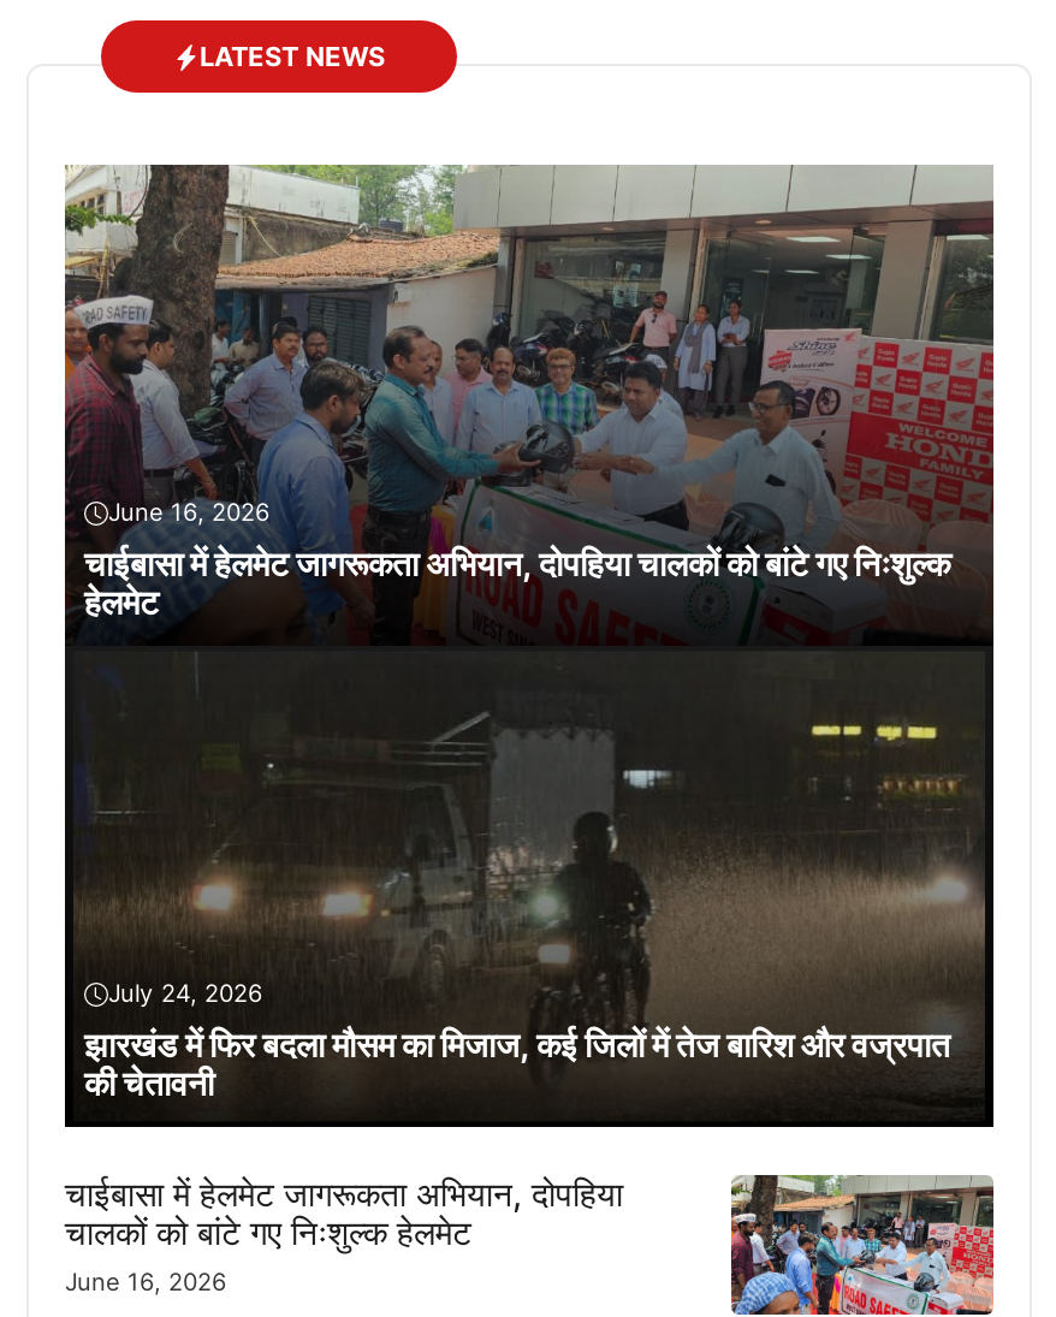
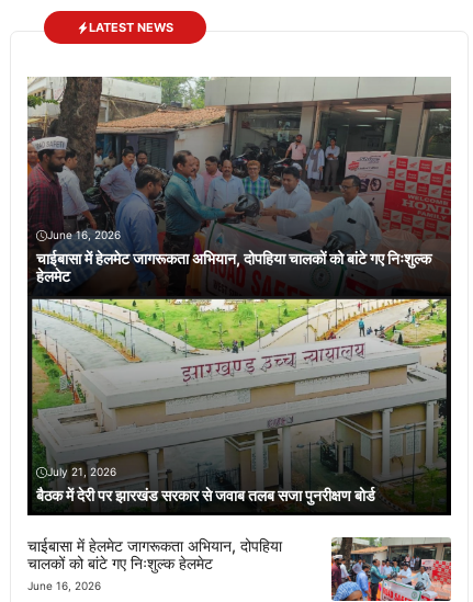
- [image]
- July 24, 2026
- झारखंड में फिर बदला मौसम का मिजाज, कई जिलों में तेज बारिश और वज्रपात
- की चेतावनी
+ [image]
+ July 21, 2026
+ बैठक में देरी पर झारखंड सरकार से जवाब तलब सजा पुनरीक्षण बोर्ड
